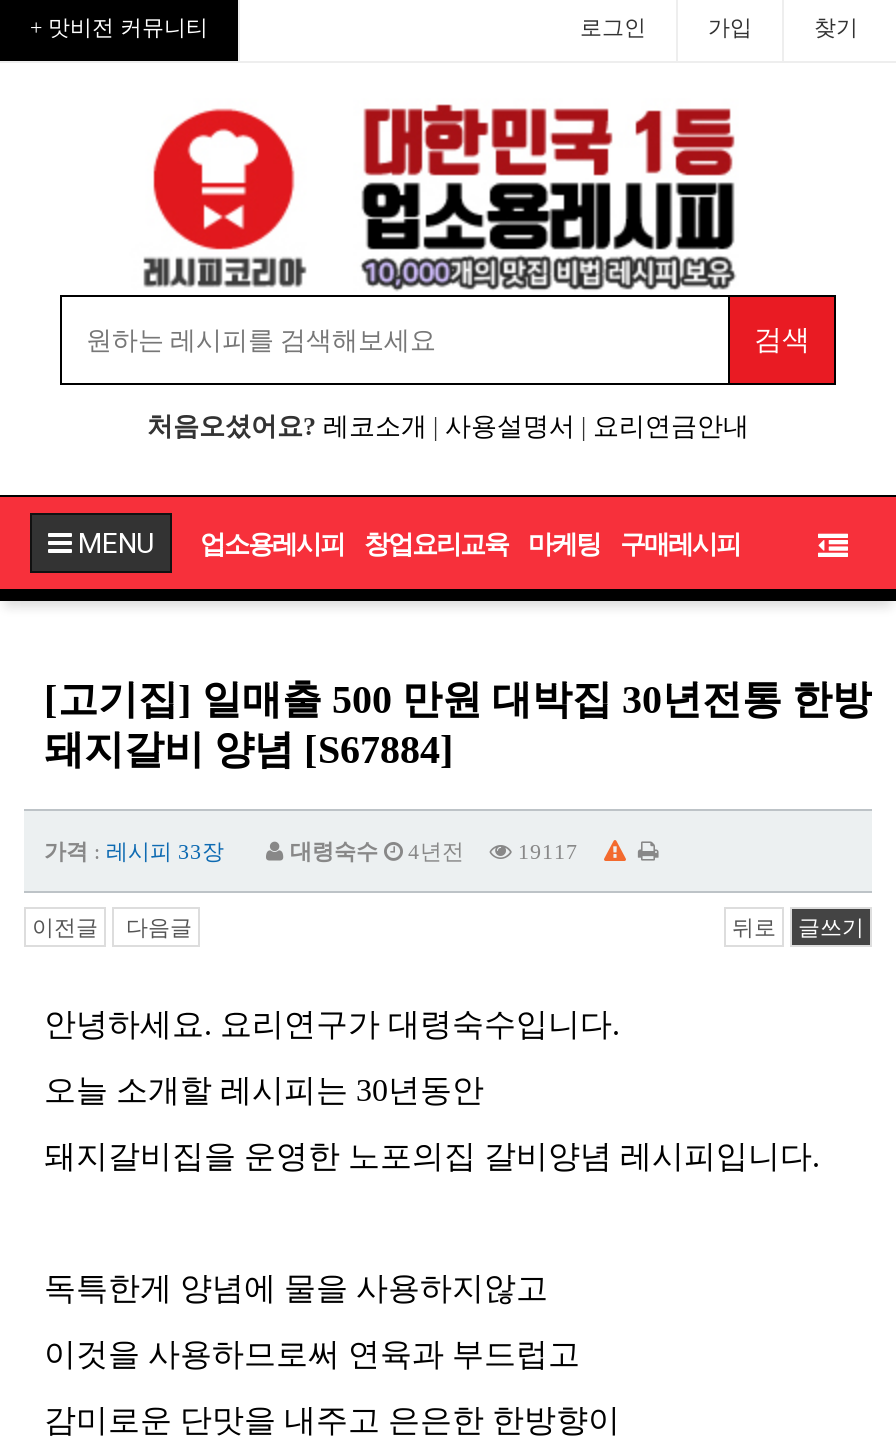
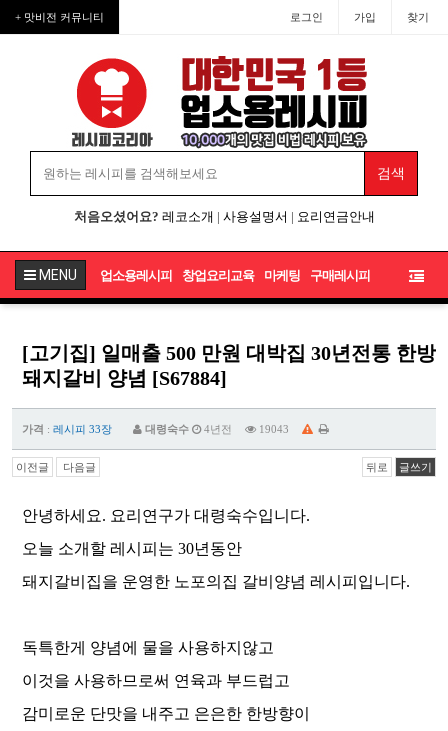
- 19117
+ 19043
